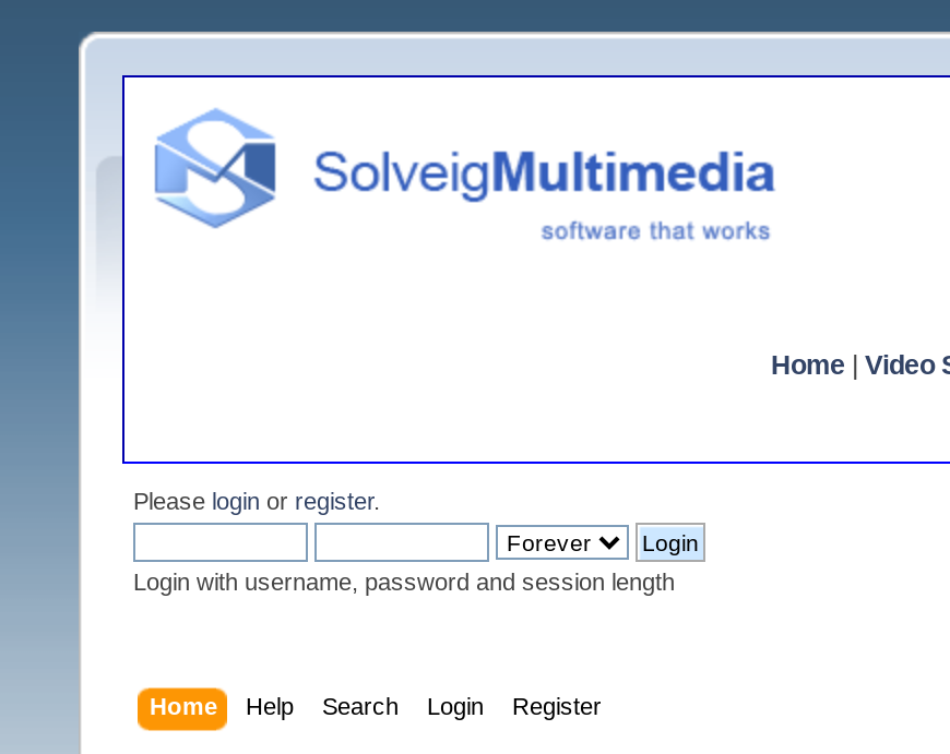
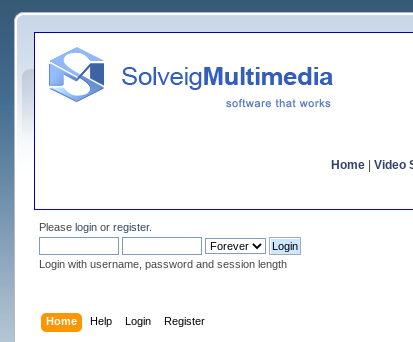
- Search
